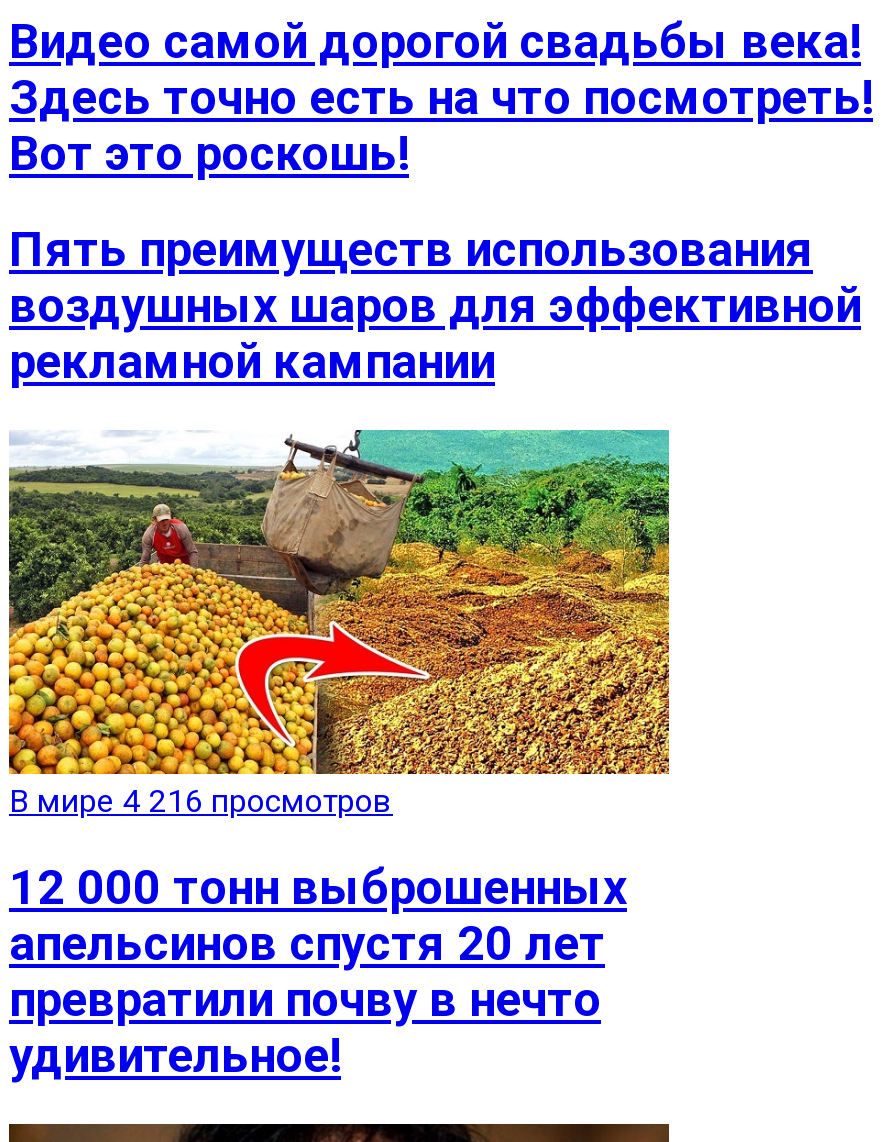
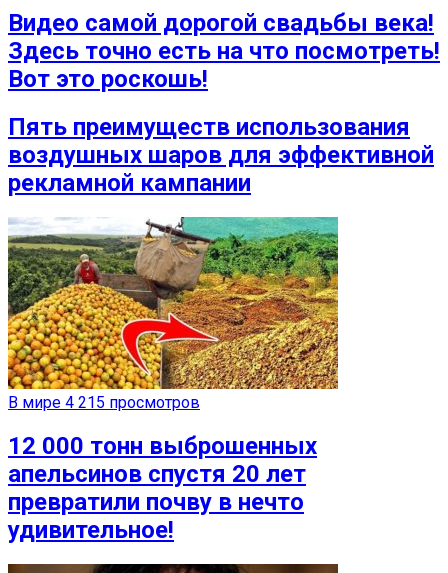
- В мире 4 216 просмотров
+ В мире 4 215 просмотров
